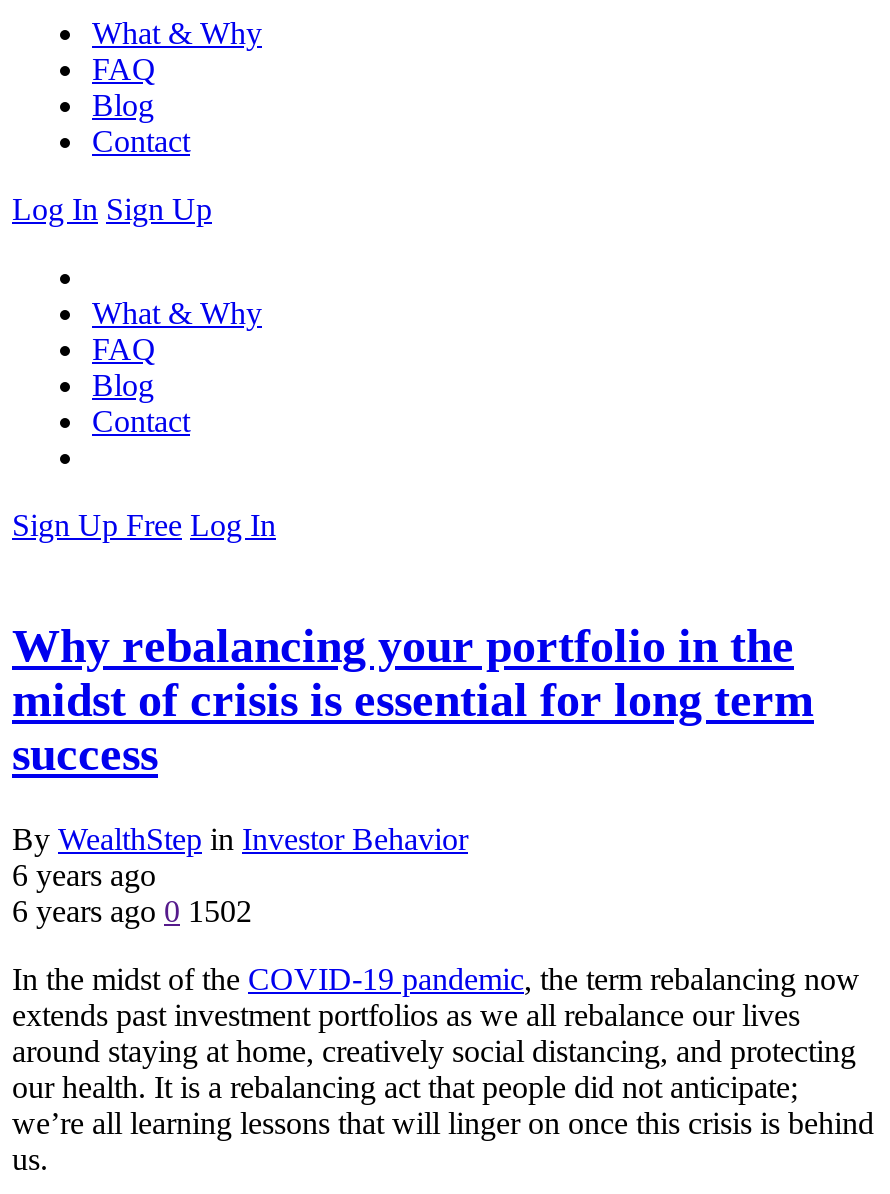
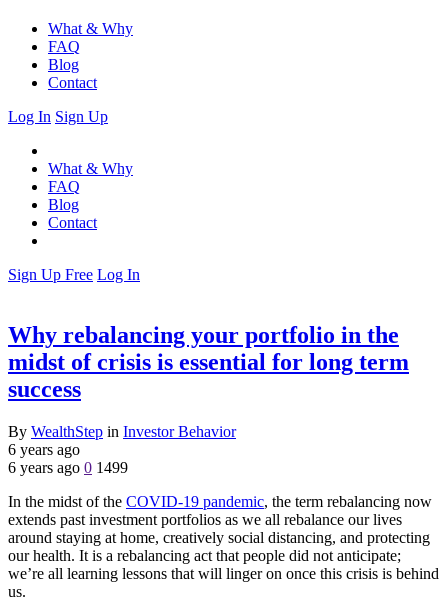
- 6 years ago 0 1502
+ 6 years ago 0 1499
